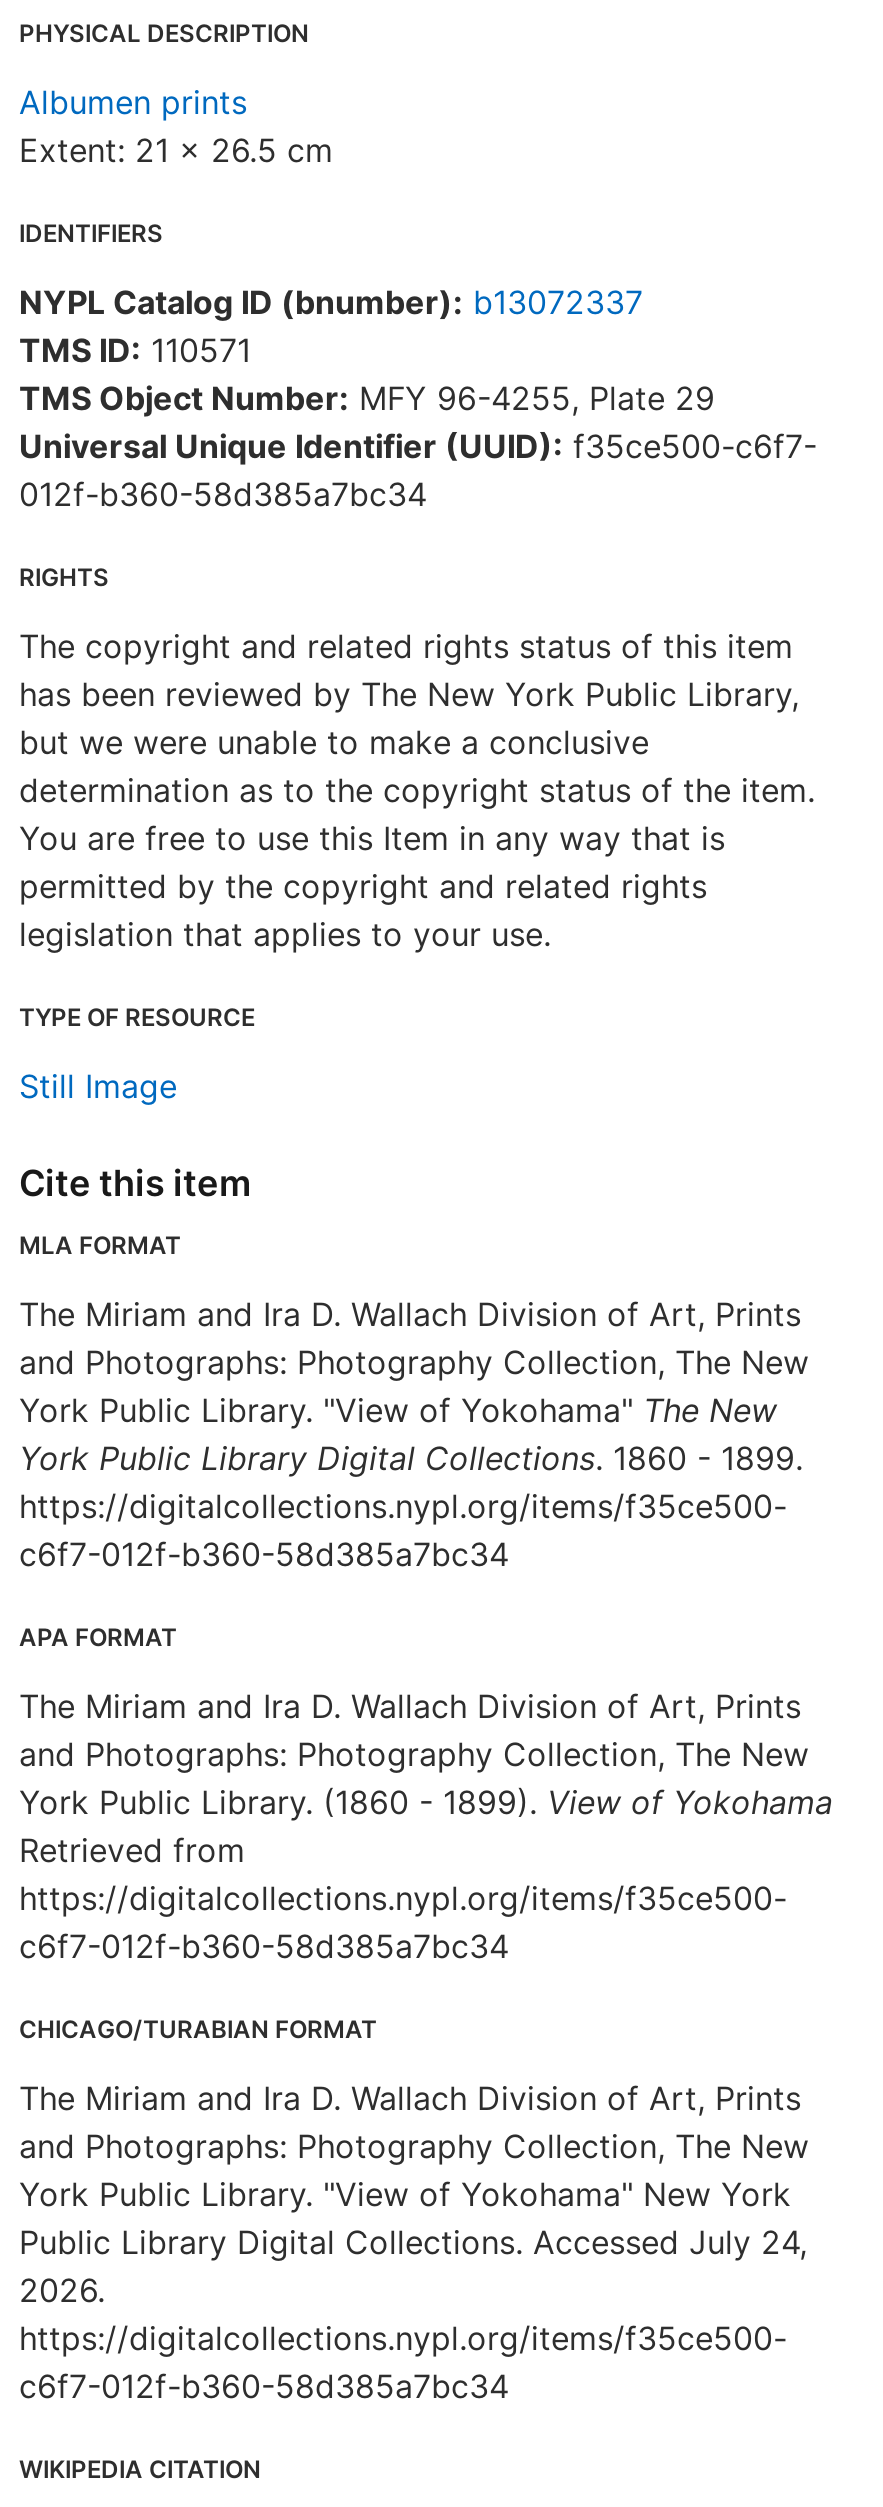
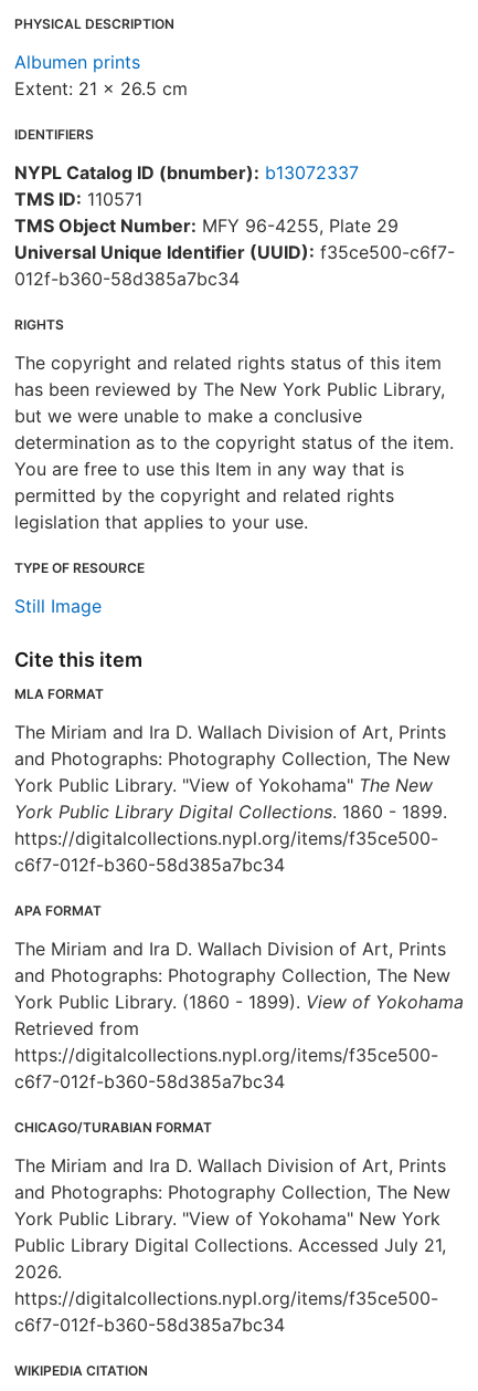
- Public Library Digital Collections. Accessed July 24,
+ Public Library Digital Collections. Accessed July 21,
